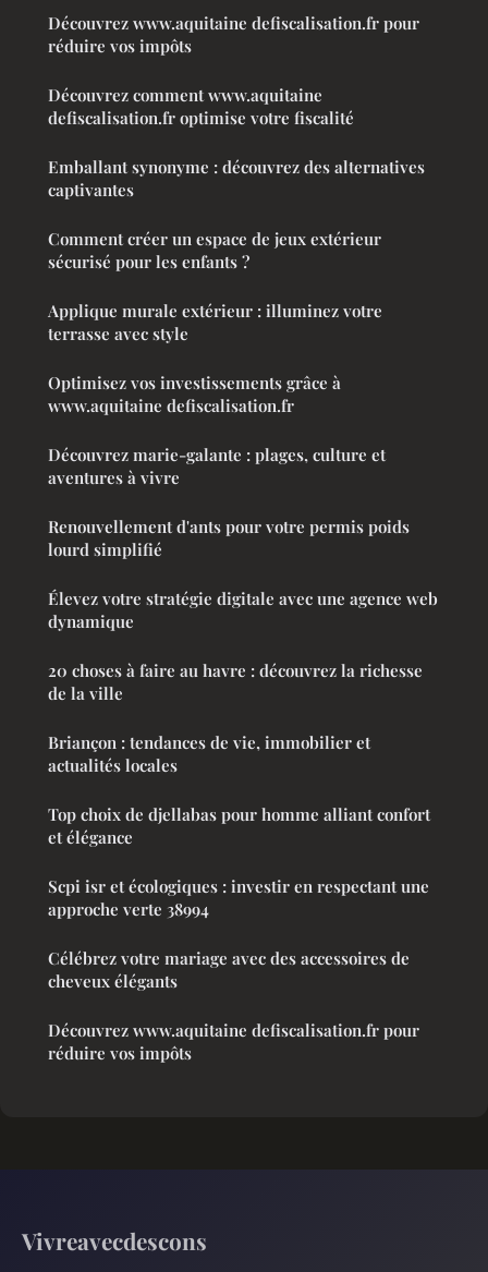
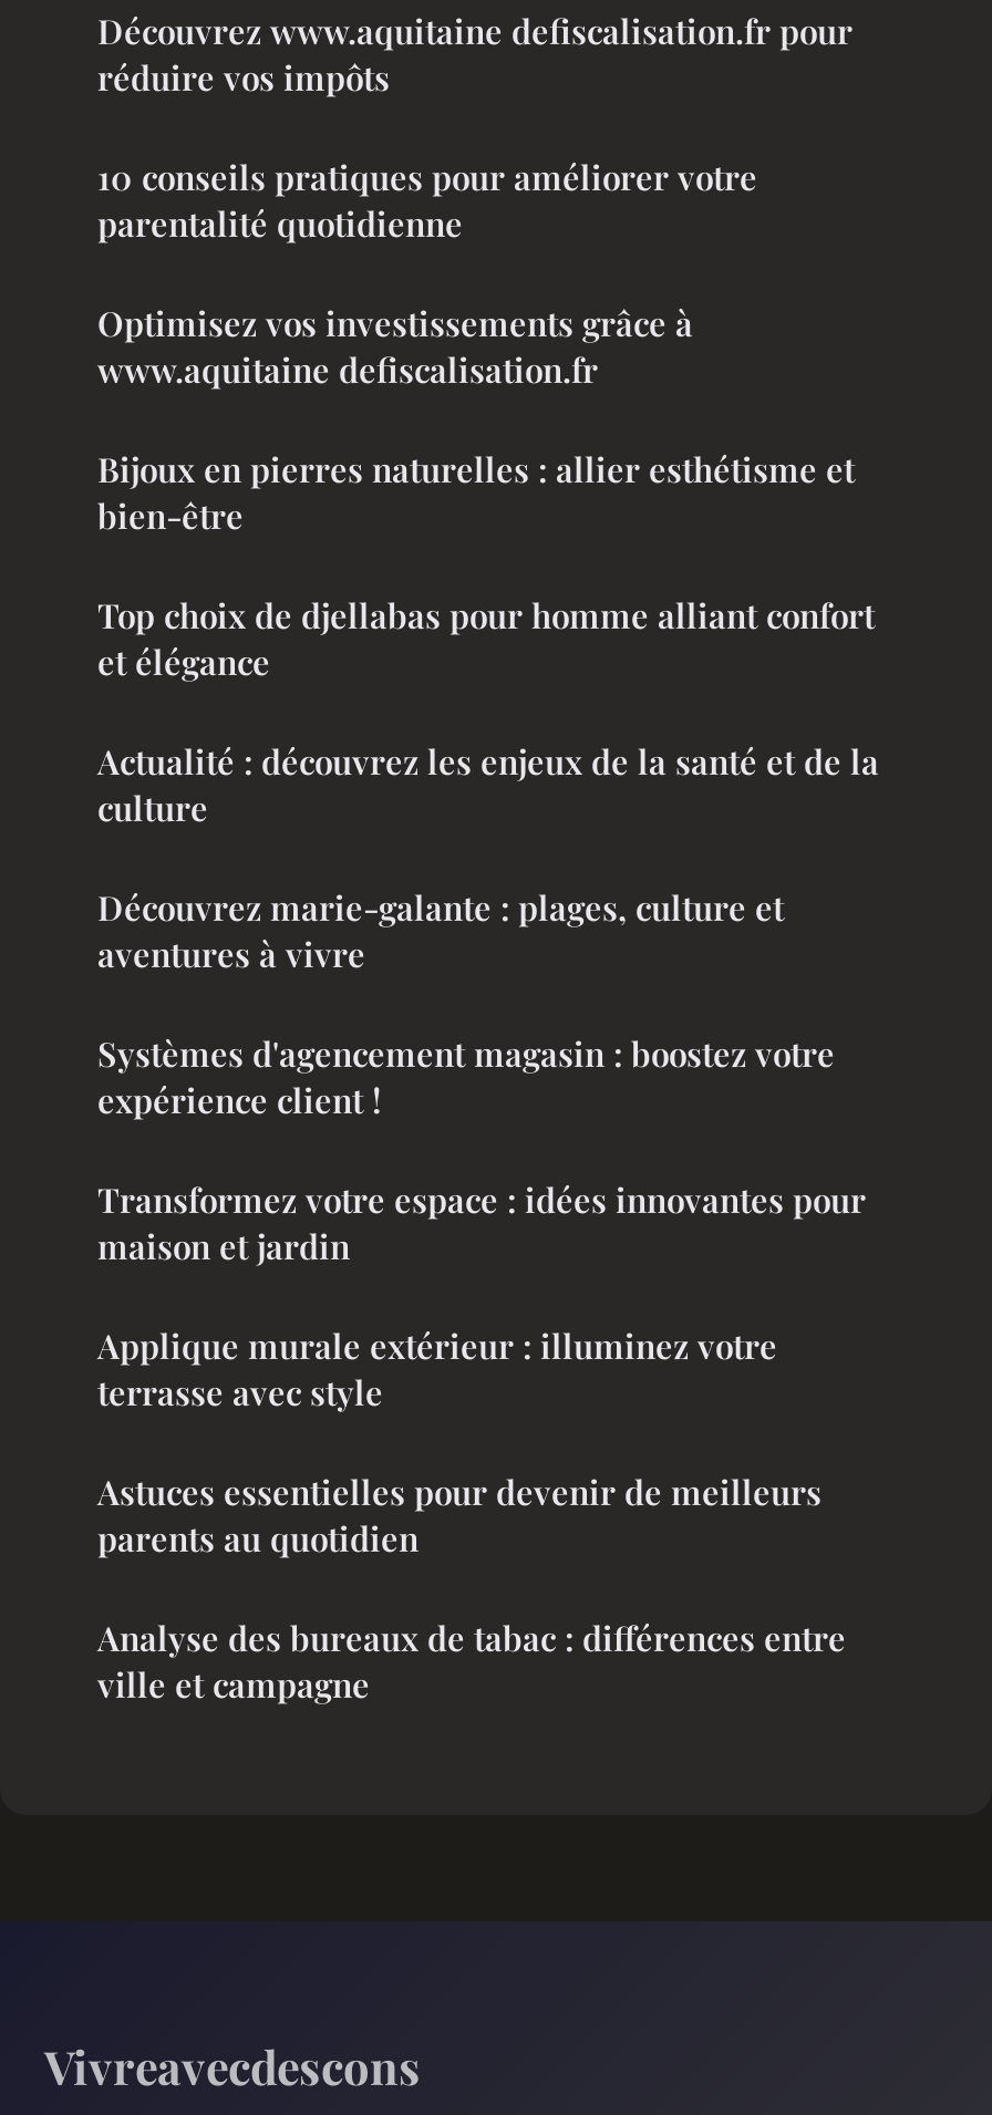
- Découvrez comment www.aquitaine
- defiscalisation.fr optimise votre fiscalité
- Emballant synonyme : découvrez des alternatives
- captivantes
- Comment créer un espace de jeux extérieur
- sécurisé pour les enfants ?
+ 10 conseils pratiques pour améliorer votre
+ parentalité quotidienne
+ Bijoux en pierres naturelles : allier esthétisme et
+ bien-être
+ Actualité : découvrez les enjeux de la santé et de la
+ culture
+ Systèmes d'agencement magasin : boostez votre
+ expérience client !
+ Transformez votre espace : idées innovantes pour
+ maison et jardin

moved down: Applique murale extérieur : illuminez votre | terrasse avec style

moved up: Optimisez vos investissements grâce à | www.aquitaine defiscalisation.fr | Découvrez marie-galante : plages, culture et | aventures à vivre

- Renouvellement d'ants pour votre permis poids
- lourd simplifié
- Élevez votre stratégie digitale avec une agence web
- dynamique
- 20 choses à faire au havre : découvrez la richesse
- de la ville
- Briançon : tendances de vie, immobilier et
- actualités locales
- Scpi isr et écologiques : investir en respectant une
- approche verte 38994
- Célébrez votre mariage avec des accessoires de
- cheveux élégants
- Découvrez www.aquitaine defiscalisation.fr pour
- réduire vos impôts
+ Astuces essentielles pour devenir de meilleurs
+ parents au quotidien
+ Analyse des bureaux de tabac : différences entre
+ ville et campagne

moved up: Top choix de djellabas pour homme alliant confort | et élégance
